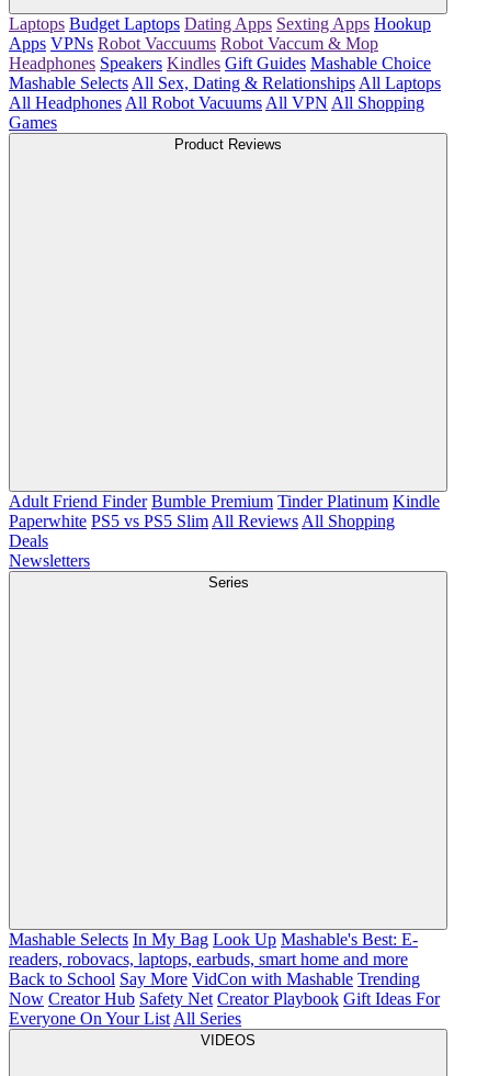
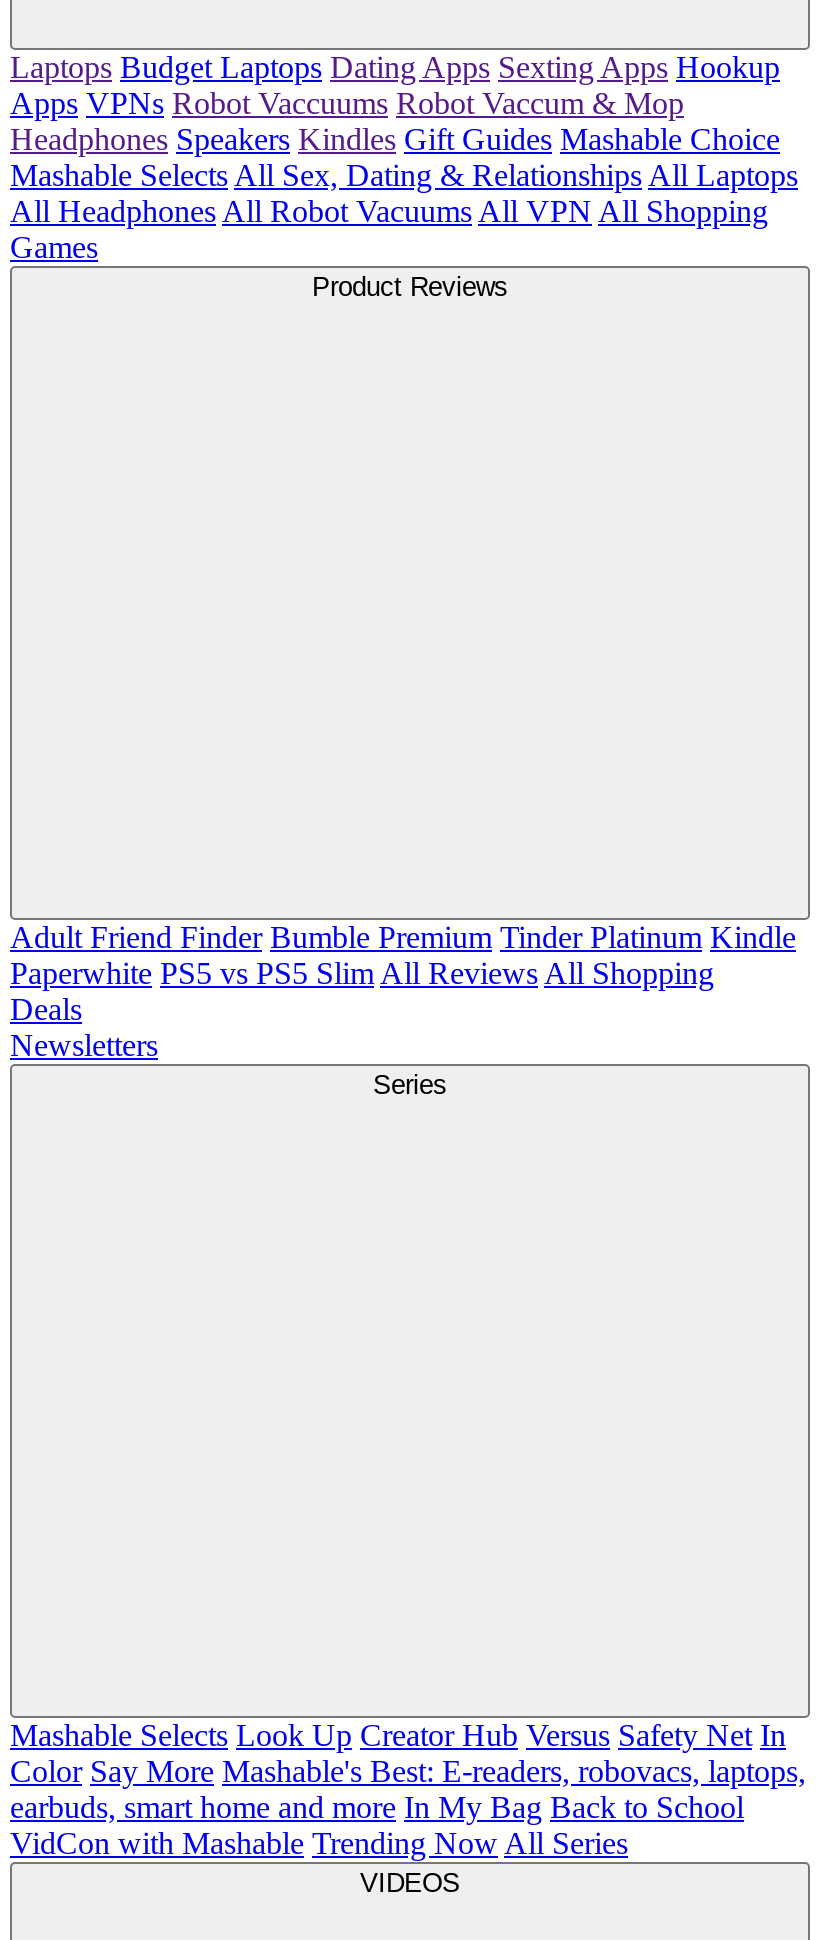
- Mashable Selects In My Bag Look Up Mashable's Best: E-
- readers, robovacs, laptops, earbuds, smart home and more
- Back to School Say More VidCon with Mashable Trending
- Now Creator Hub Safety Net Creator Playbook Gift Ideas For
- Everyone On Your List All Series
+ Mashable Selects Look Up Creator Hub Versus Safety Net In
+ Color Say More Mashable's Best: E-readers, robovacs, laptops,
+ earbuds, smart home and more In My Bag Back to School
+ VidCon with Mashable Trending Now All Series
